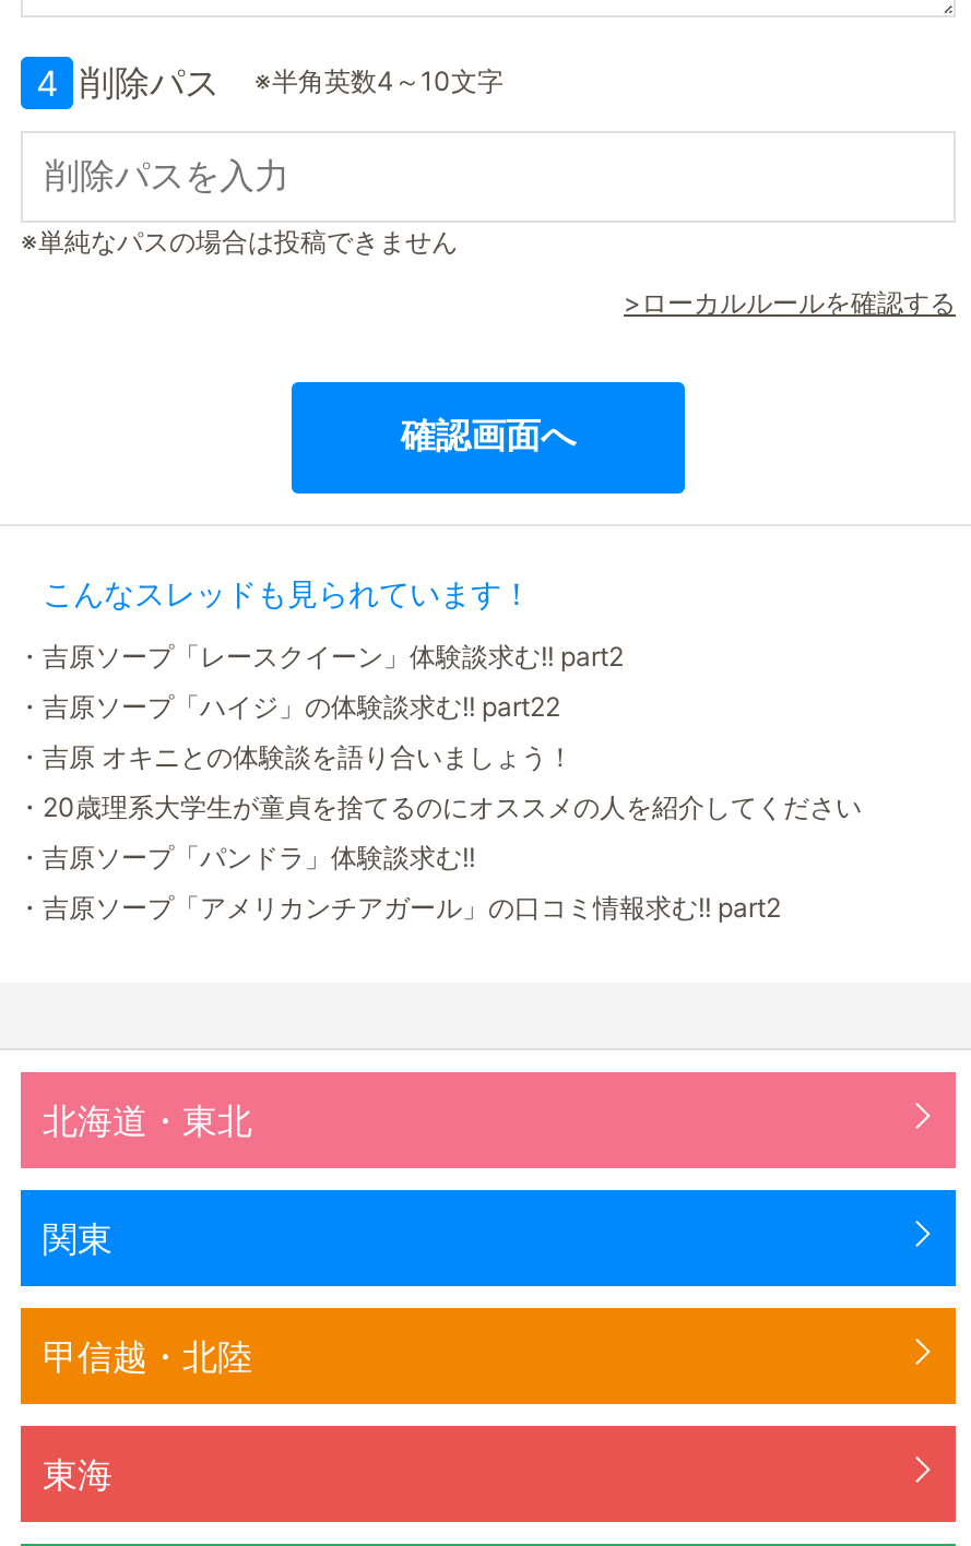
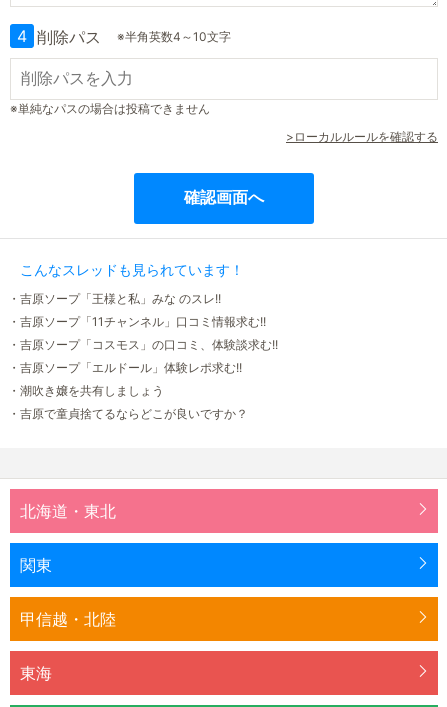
- ・吉原ソープ「レースクイーン」体験談求む!! part2
+ ・吉原ソープ「王様と私」みな のスレ!!

- ・吉原ソープ「ハイジ」の体験談求む!! part22
+ ・吉原ソープ「11チャンネル」口コミ情報求む!!

- ・吉原 オキニとの体験談を語り合いましょう！
+ ・吉原ソープ「コスモス」の口コミ、体験談求む!!

- ・20歳理系大学生が童貞を捨てるのにオススメの人を紹介してください
+ ・吉原ソープ「エルドール」体験レポ求む!!

- ・吉原ソープ「パンドラ」体験談求む!!
+ ・潮吹き嬢を共有しましょう

- ・吉原ソープ「アメリカンチアガール」の口コミ情報求む!! part2
+ ・吉原で童貞捨てるならどこが良いですか？
